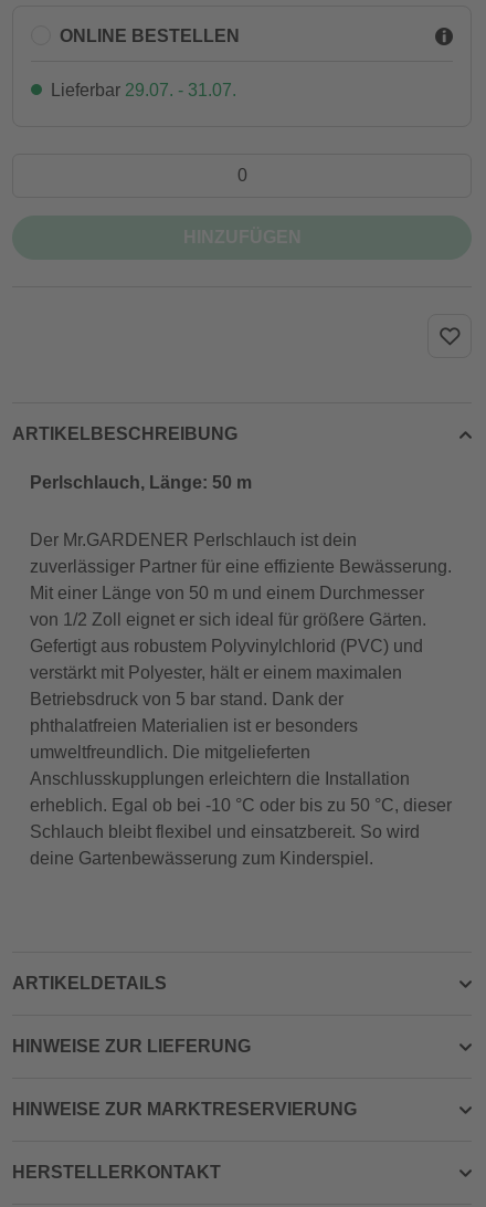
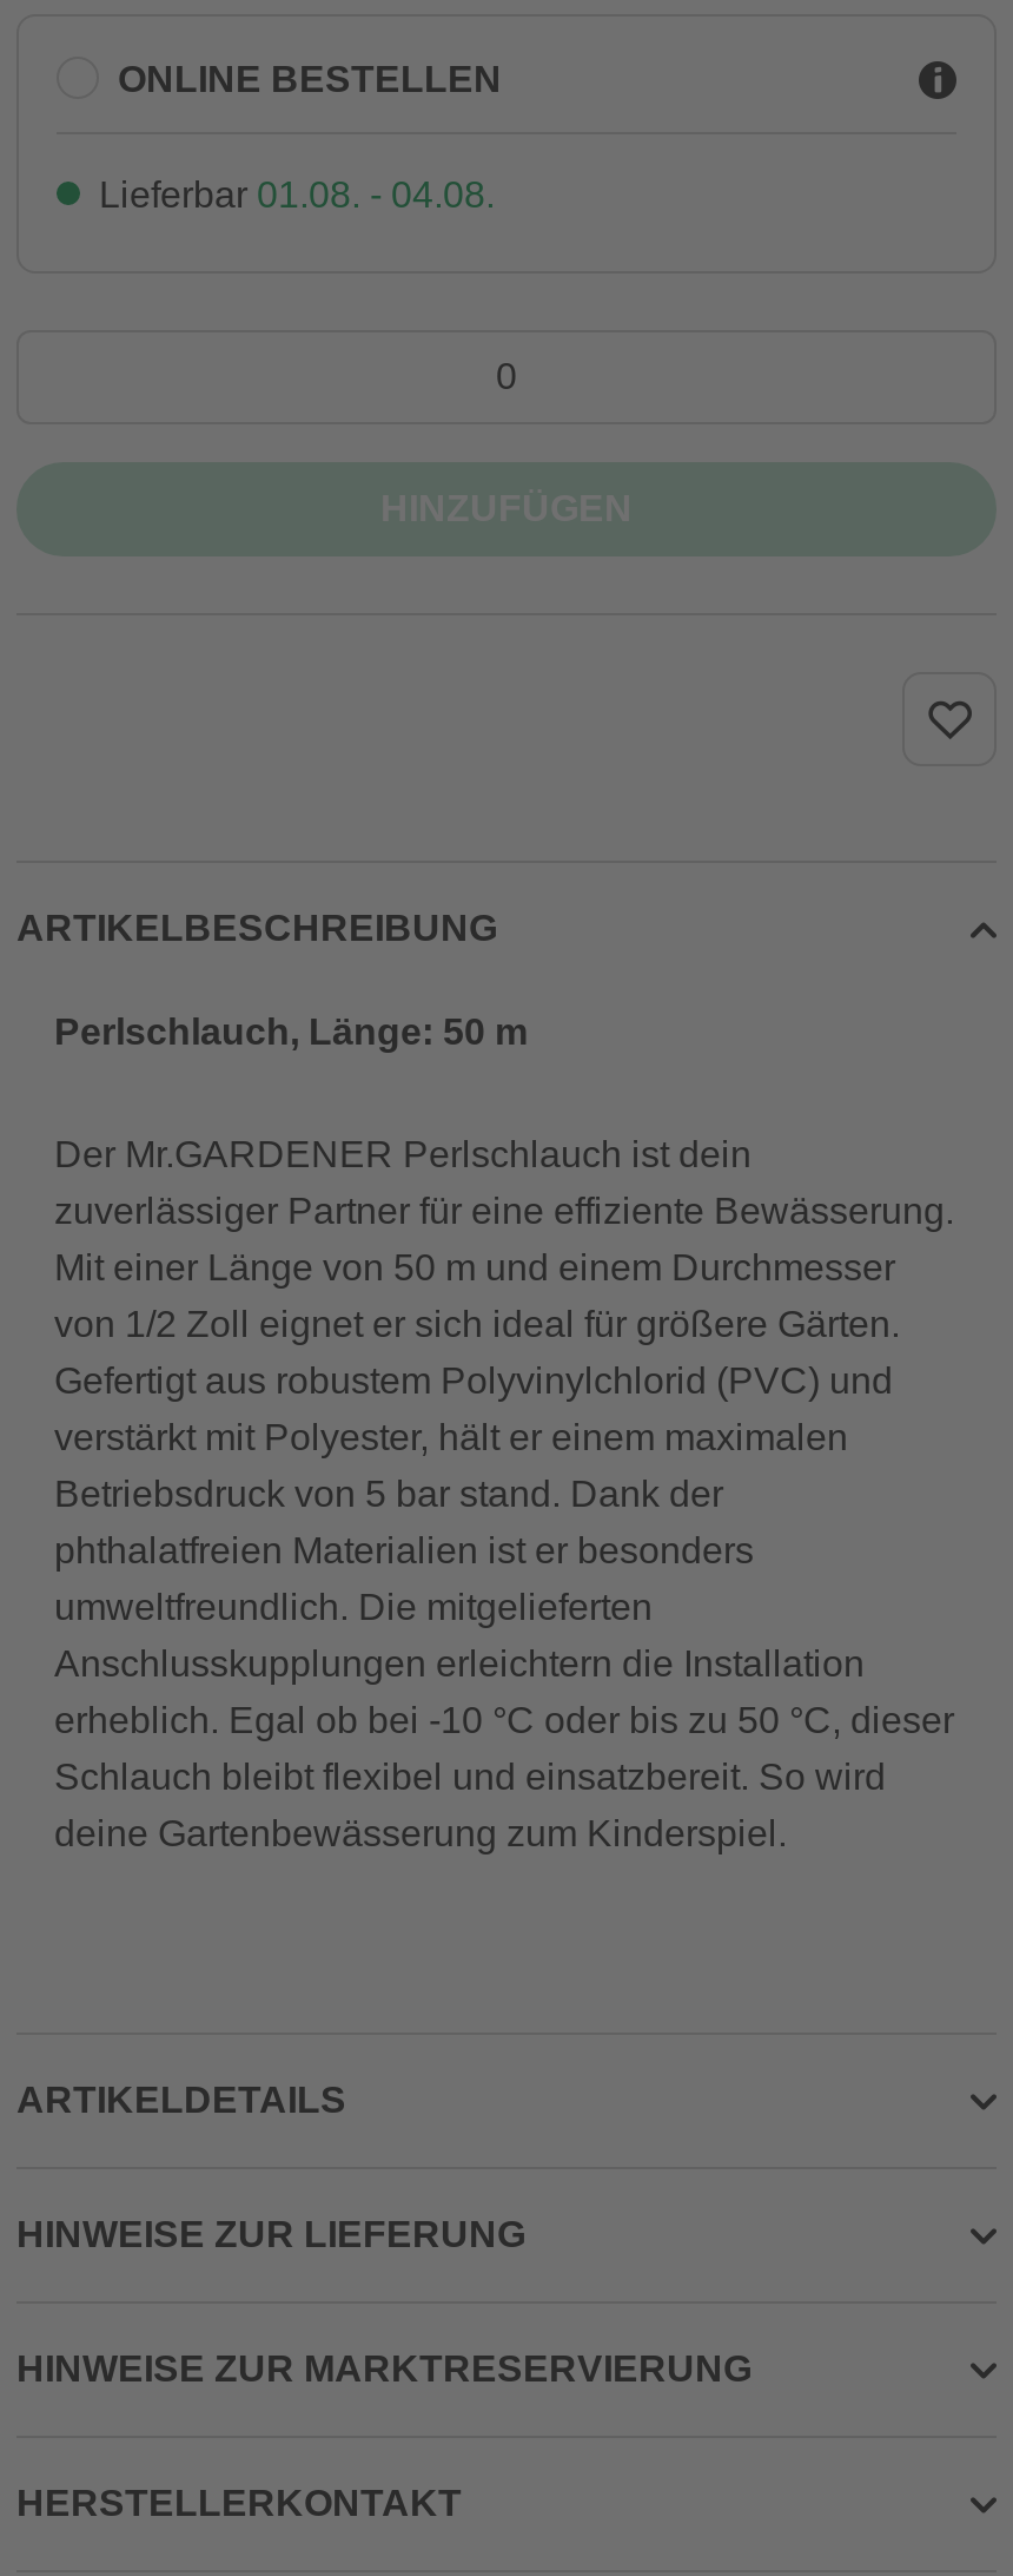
- Lieferbar 29.07. - 31.07.
+ Lieferbar 01.08. - 04.08.
